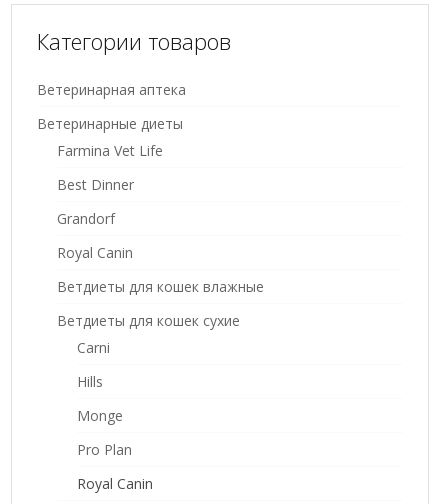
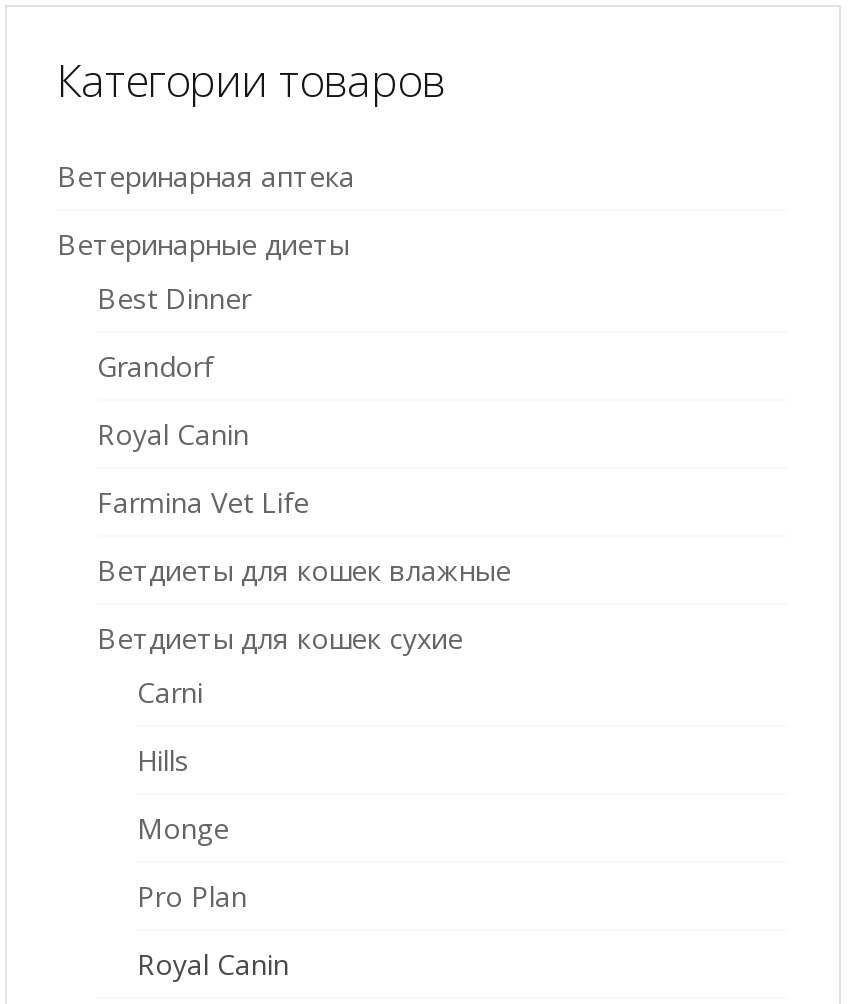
moved down: Farmina Vet Life

moved up: Best Dinner | Grandorf | Royal Canin
